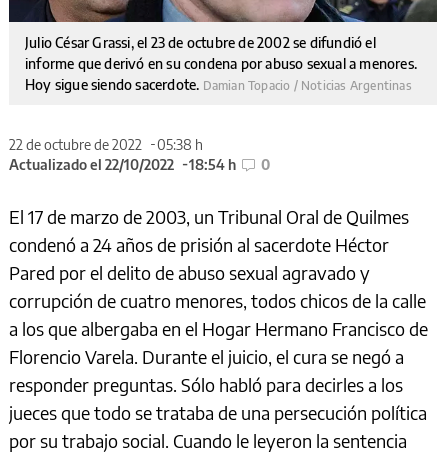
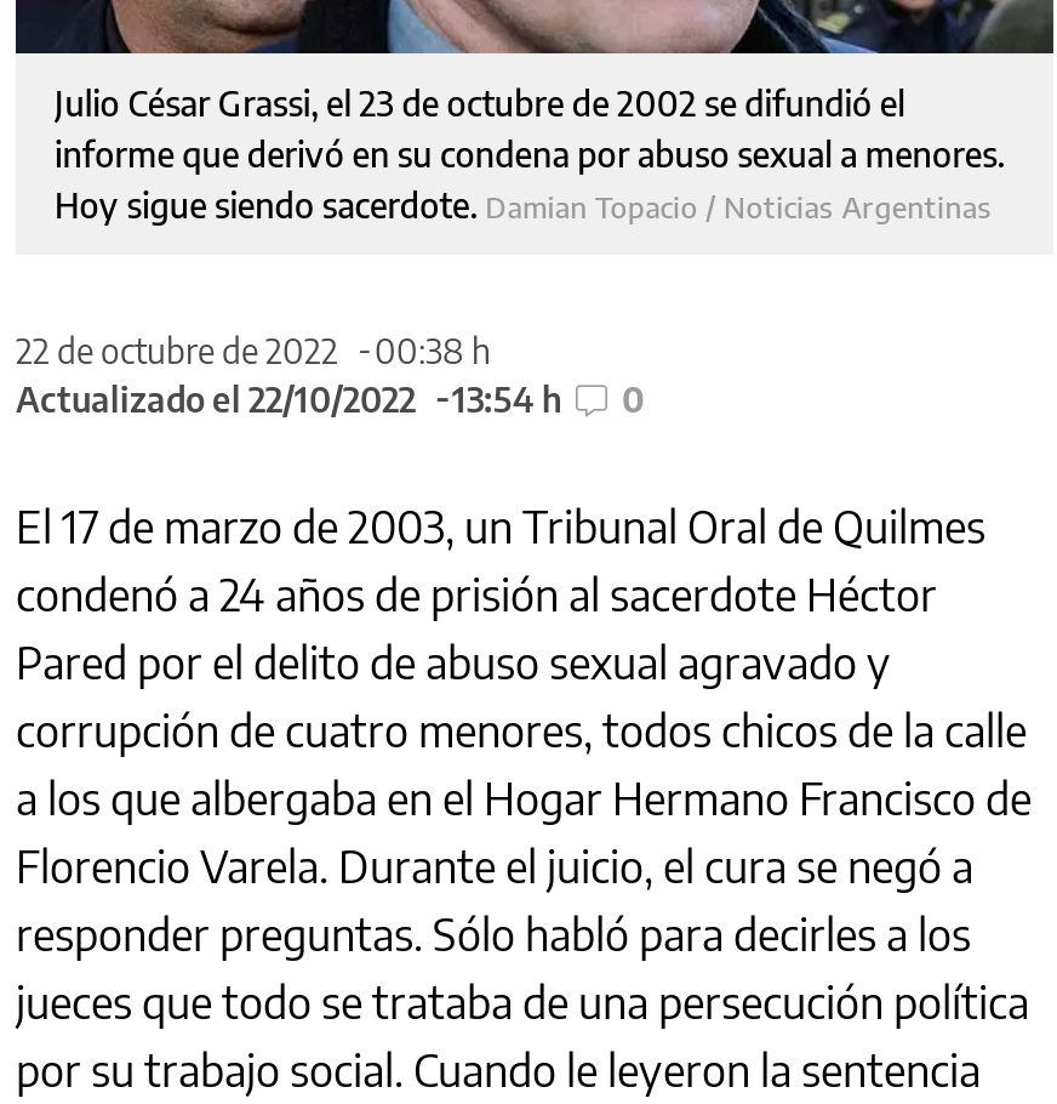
- 22 de octubre de 2022 05:38 h
+ 22 de octubre de 2022 00:38 h

- Actualizado el 22/10/2022 18:54 h 0
+ Actualizado el 22/10/2022 13:54 h 0
